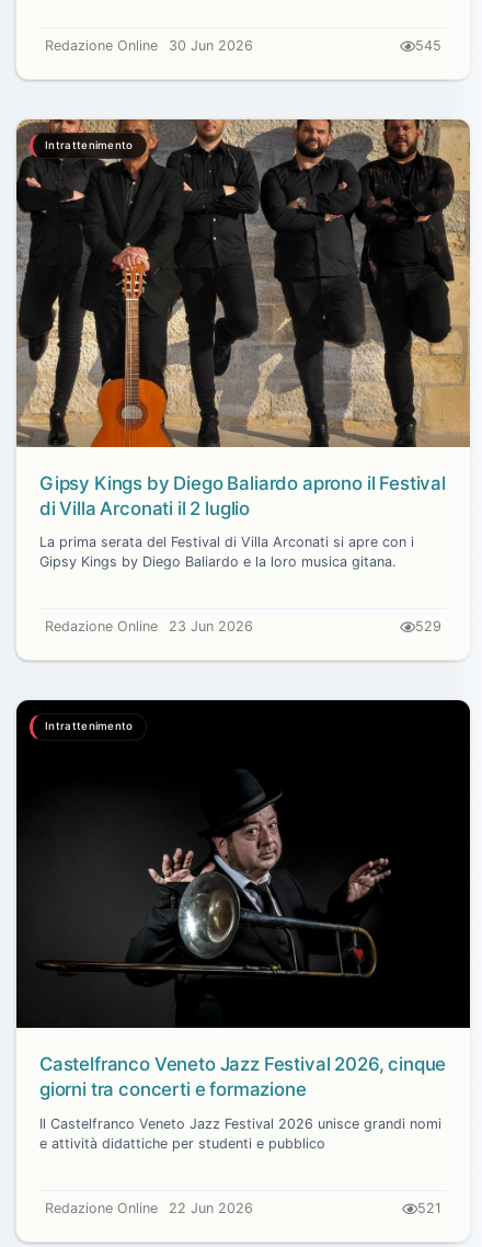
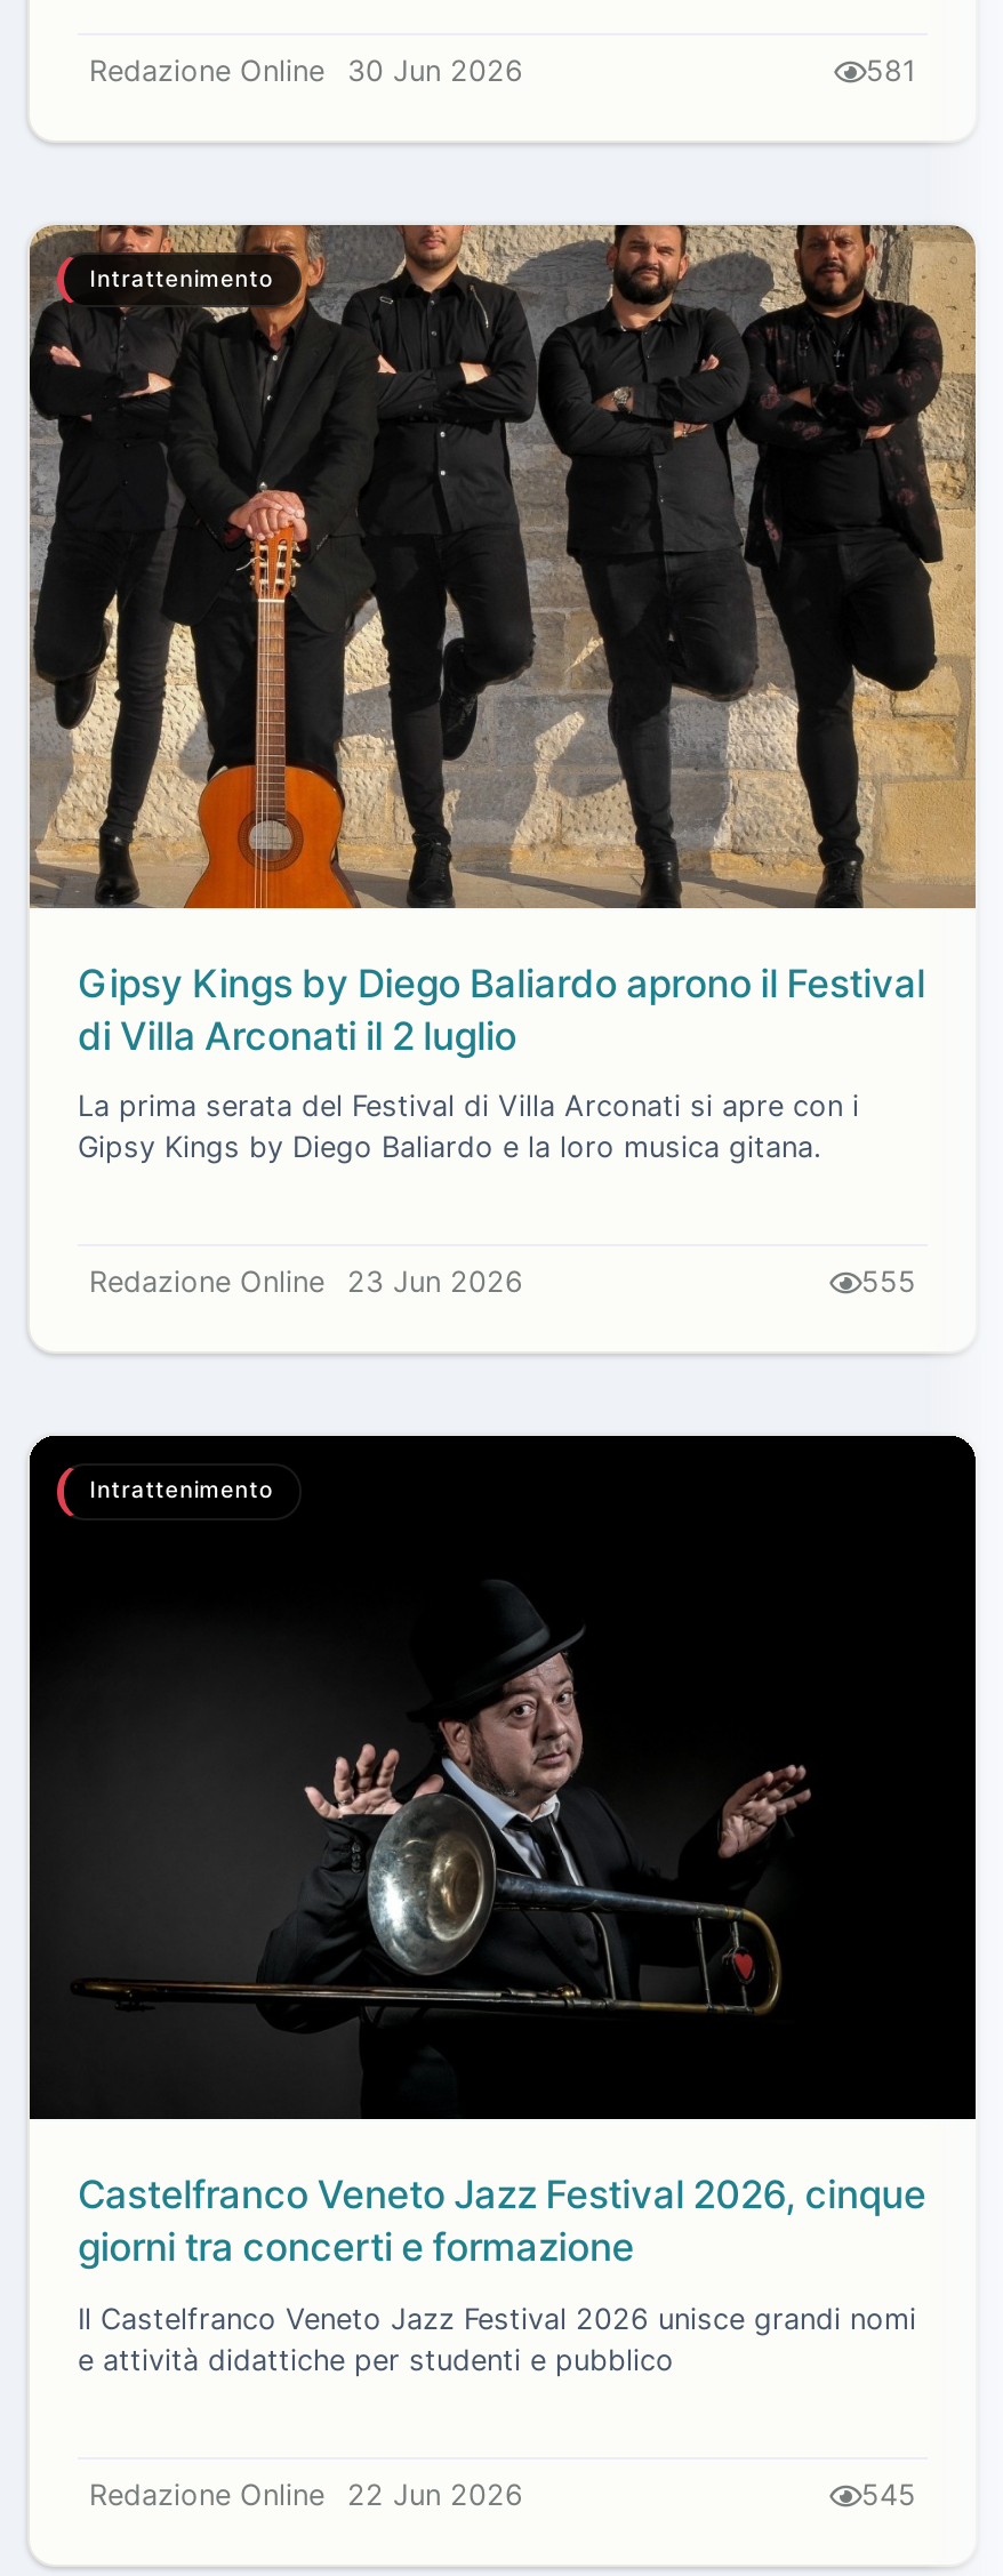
- 545
+ 581

- 529
+ 555

- 521
+ 545
